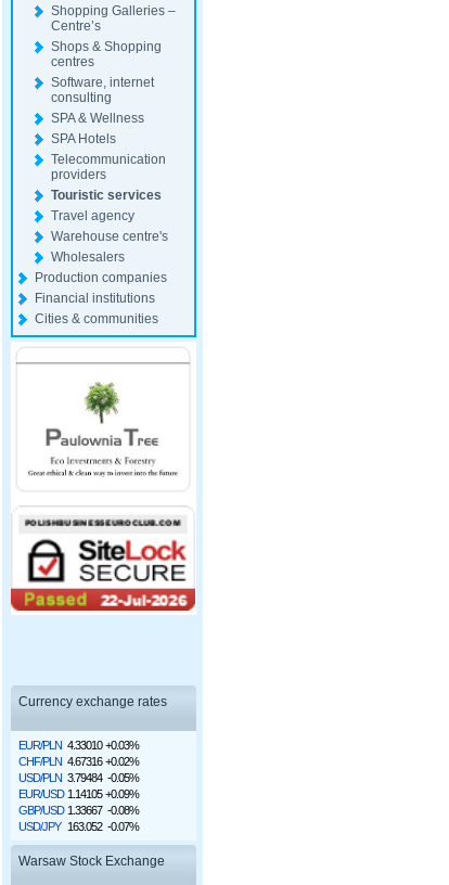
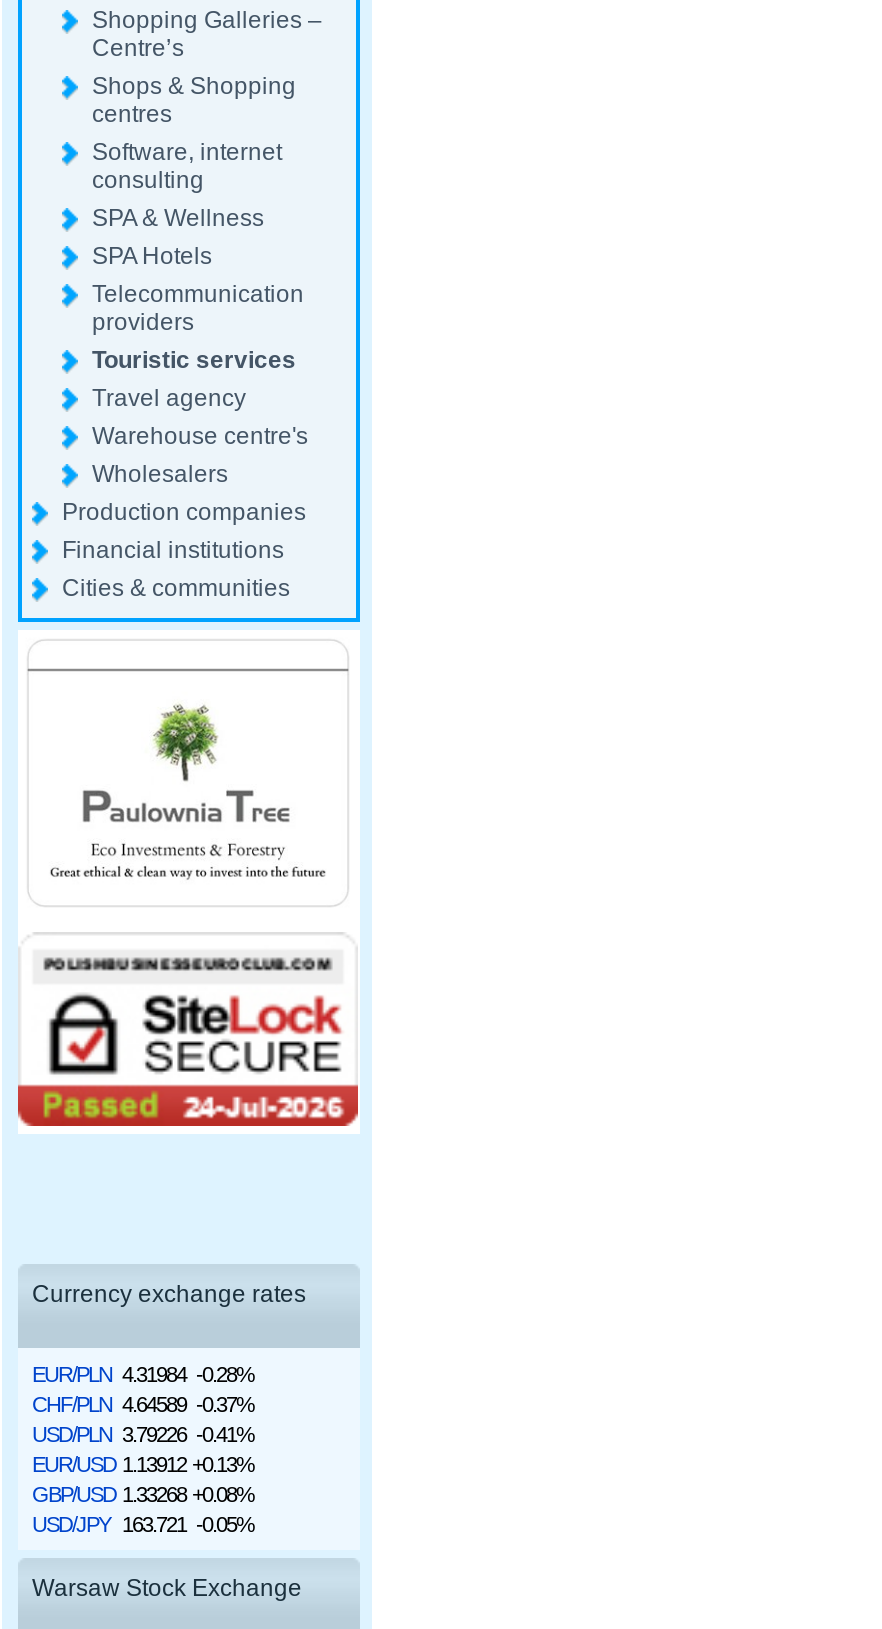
- EUR/PLN 4.33010 +0.03%
+ EUR/PLN 4.31984 -0.28%

- CHF/PLN 4.67316 +0.02%
+ CHF/PLN 4.64589 -0.37%

- USD/PLN 3.79484 -0.05%
+ USD/PLN 3.79226 -0.41%

- EUR/USD 1.14105 +0.09%
+ EUR/USD 1.13912 +0.13%

- GBP/USD 1.33667 -0.08%
+ GBP/USD 1.33268 +0.08%

- USD/JPY 163.052 -0.07%
+ USD/JPY 163.721 -0.05%
